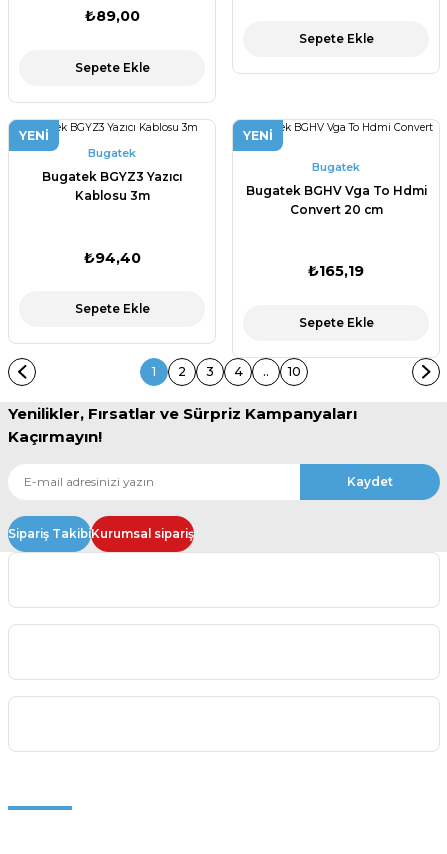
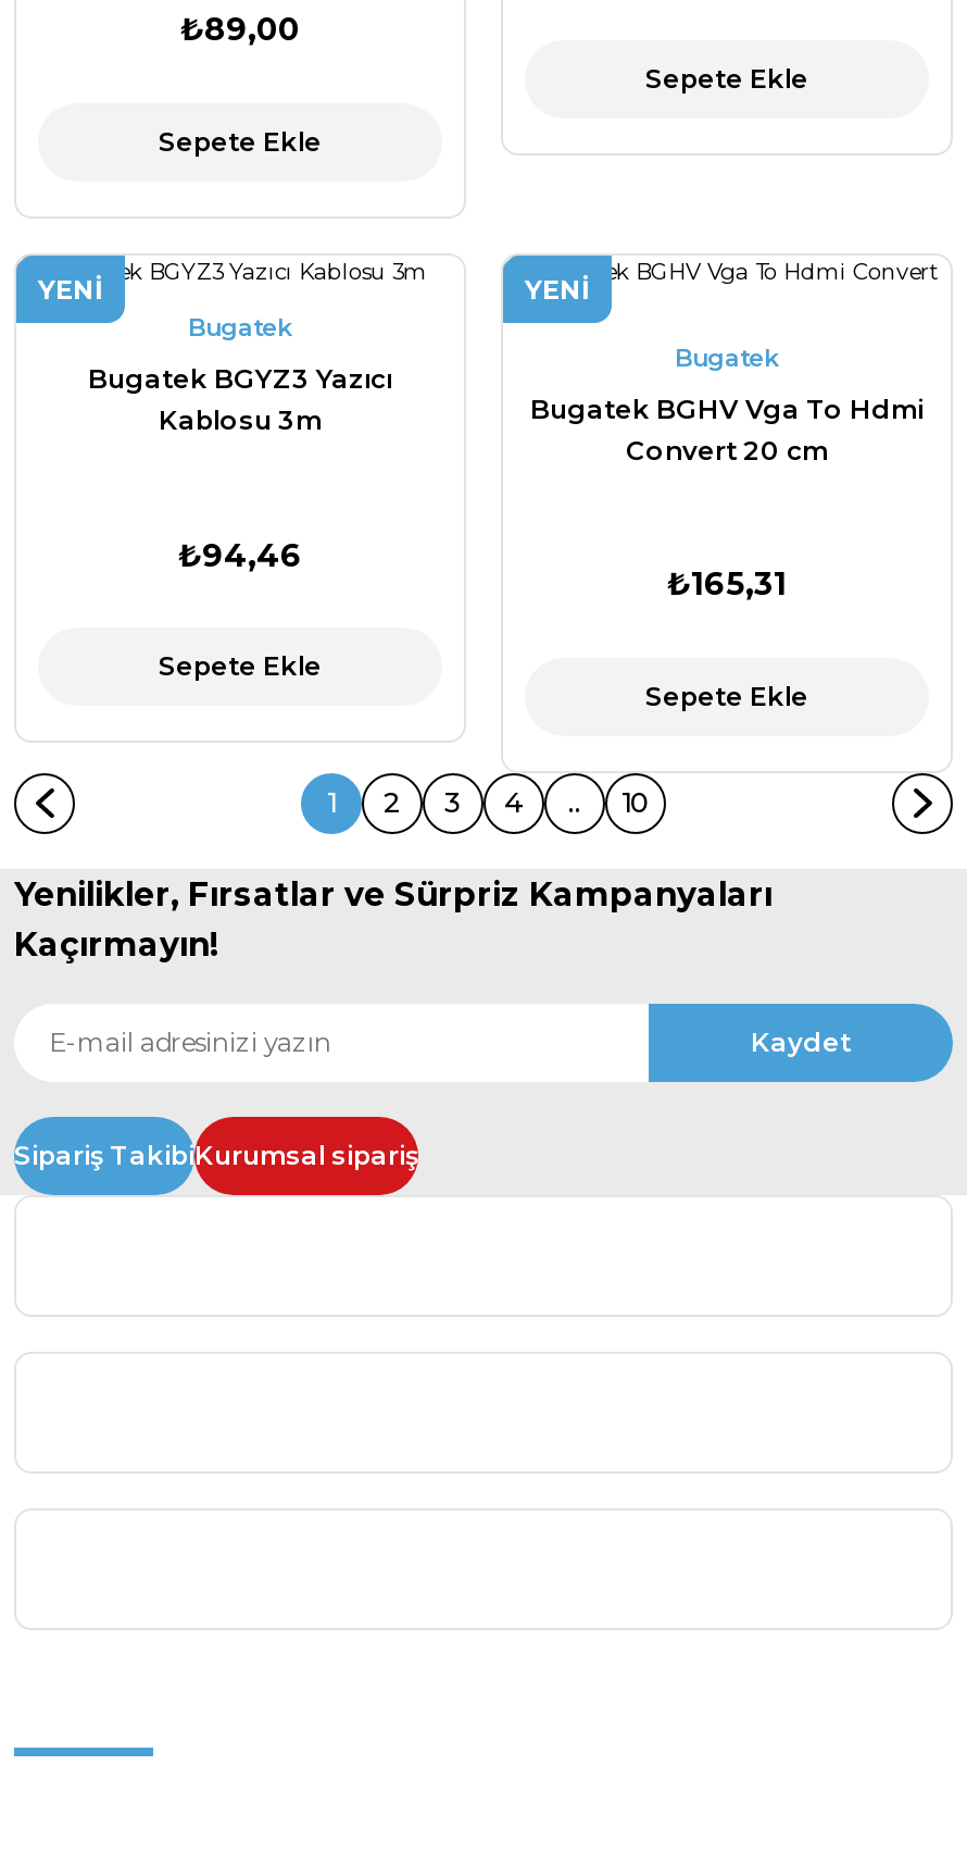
- ₺94,40
+ ₺94,46

- ₺165,19
+ ₺165,31
